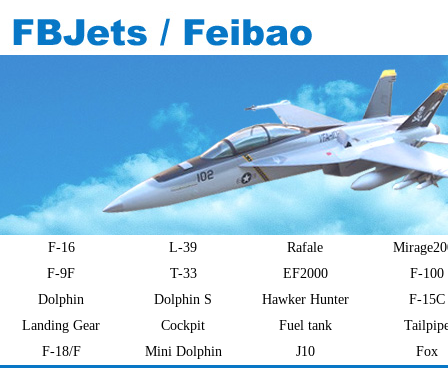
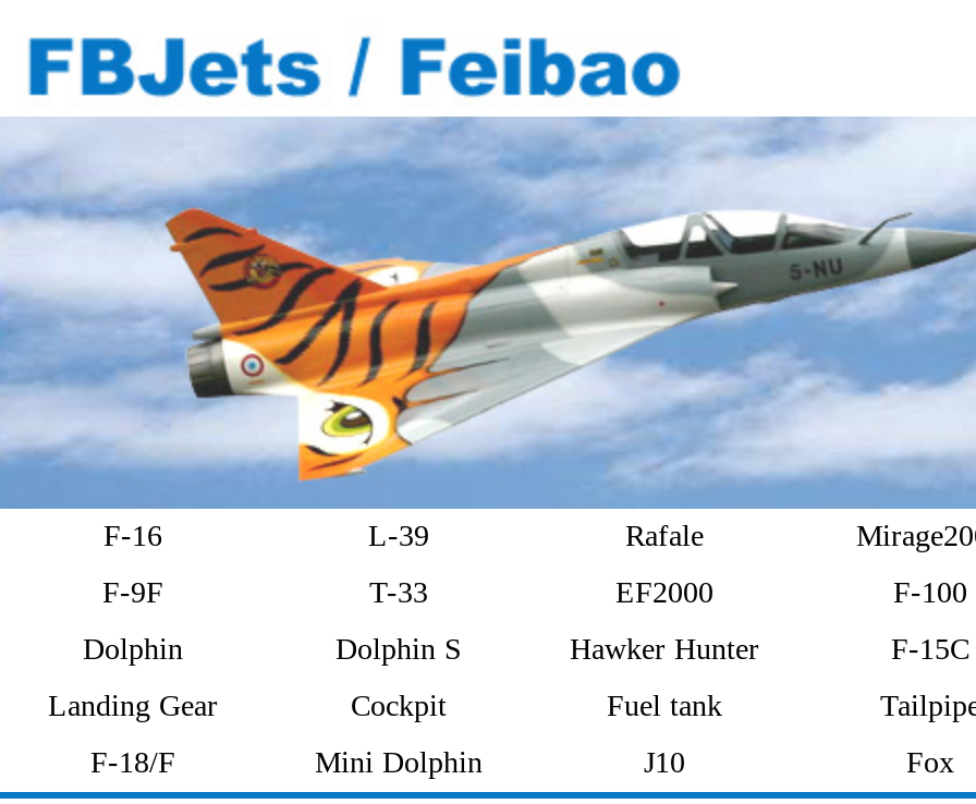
- [image]
+ [image]
